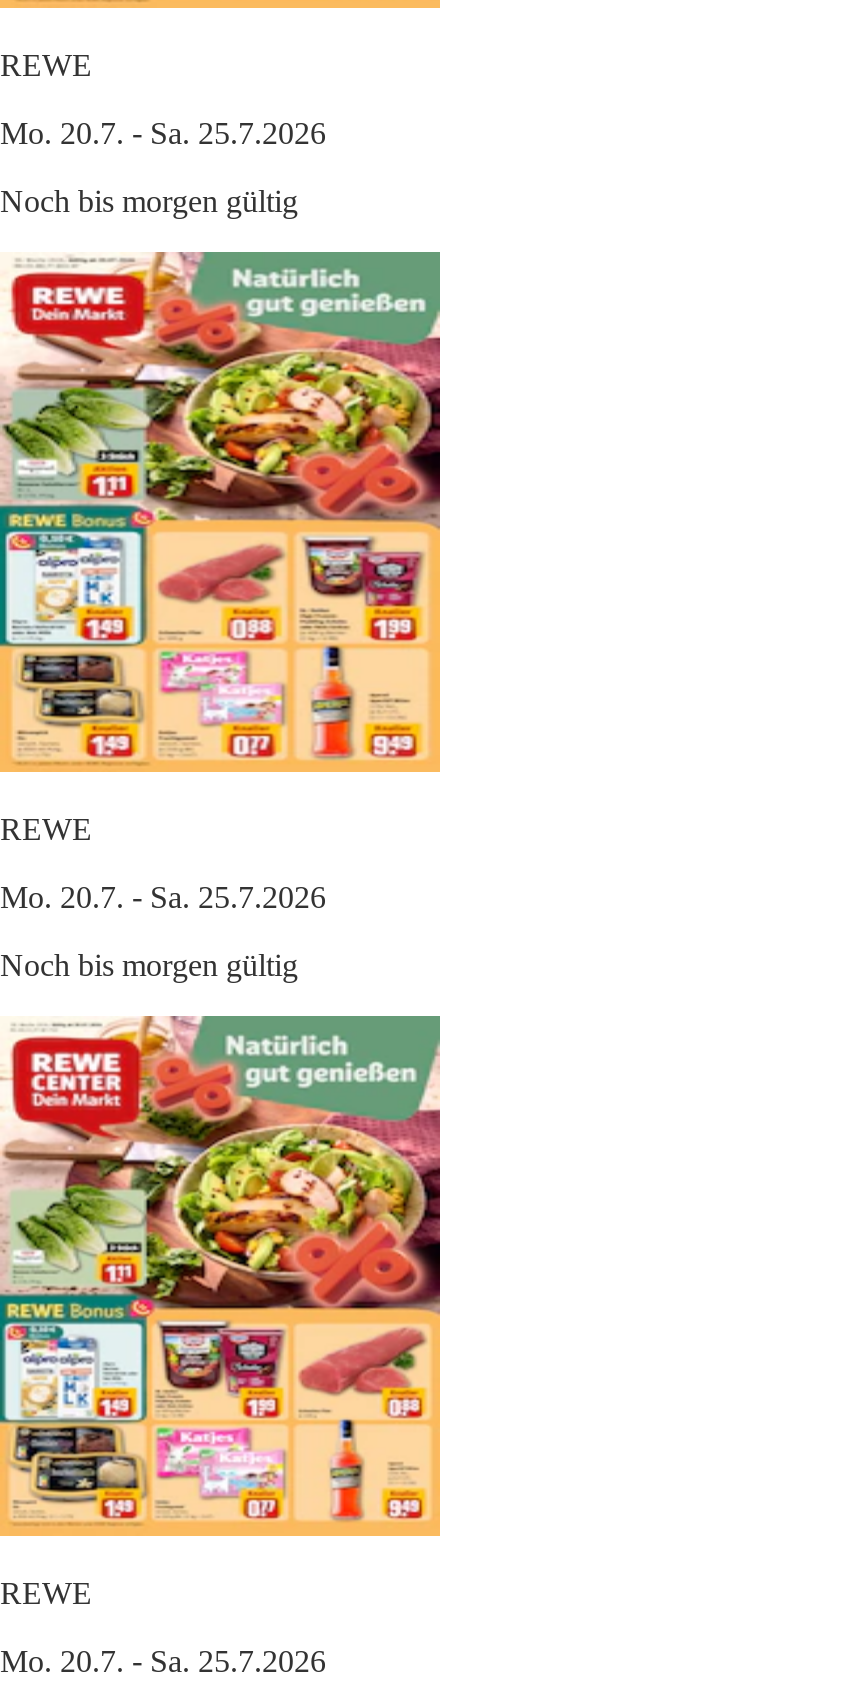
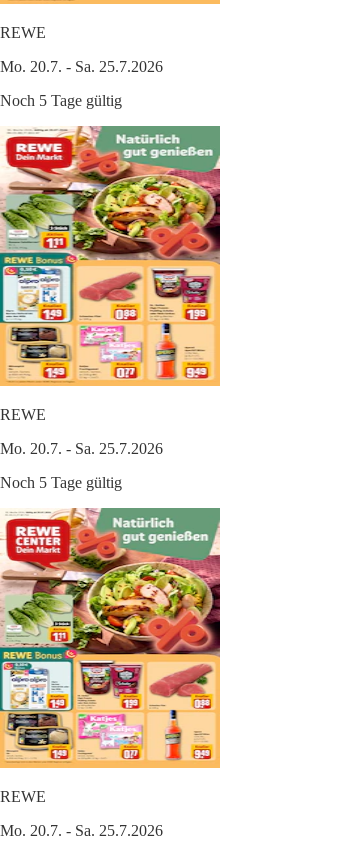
- Noch bis morgen gültig
+ Noch 5 Tage gültig

- Noch bis morgen gültig
+ Noch 5 Tage gültig
